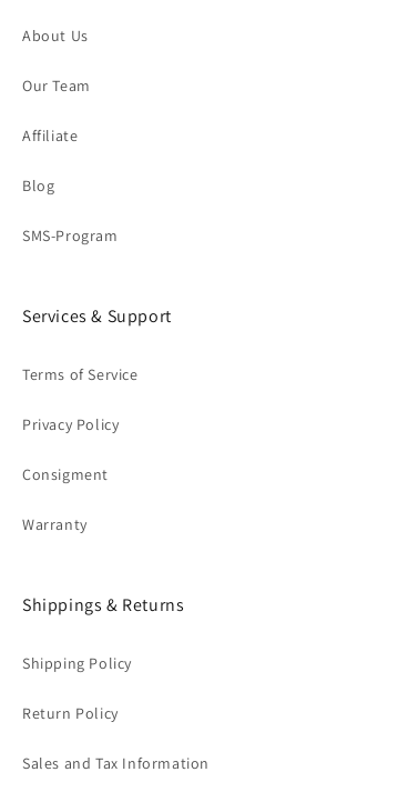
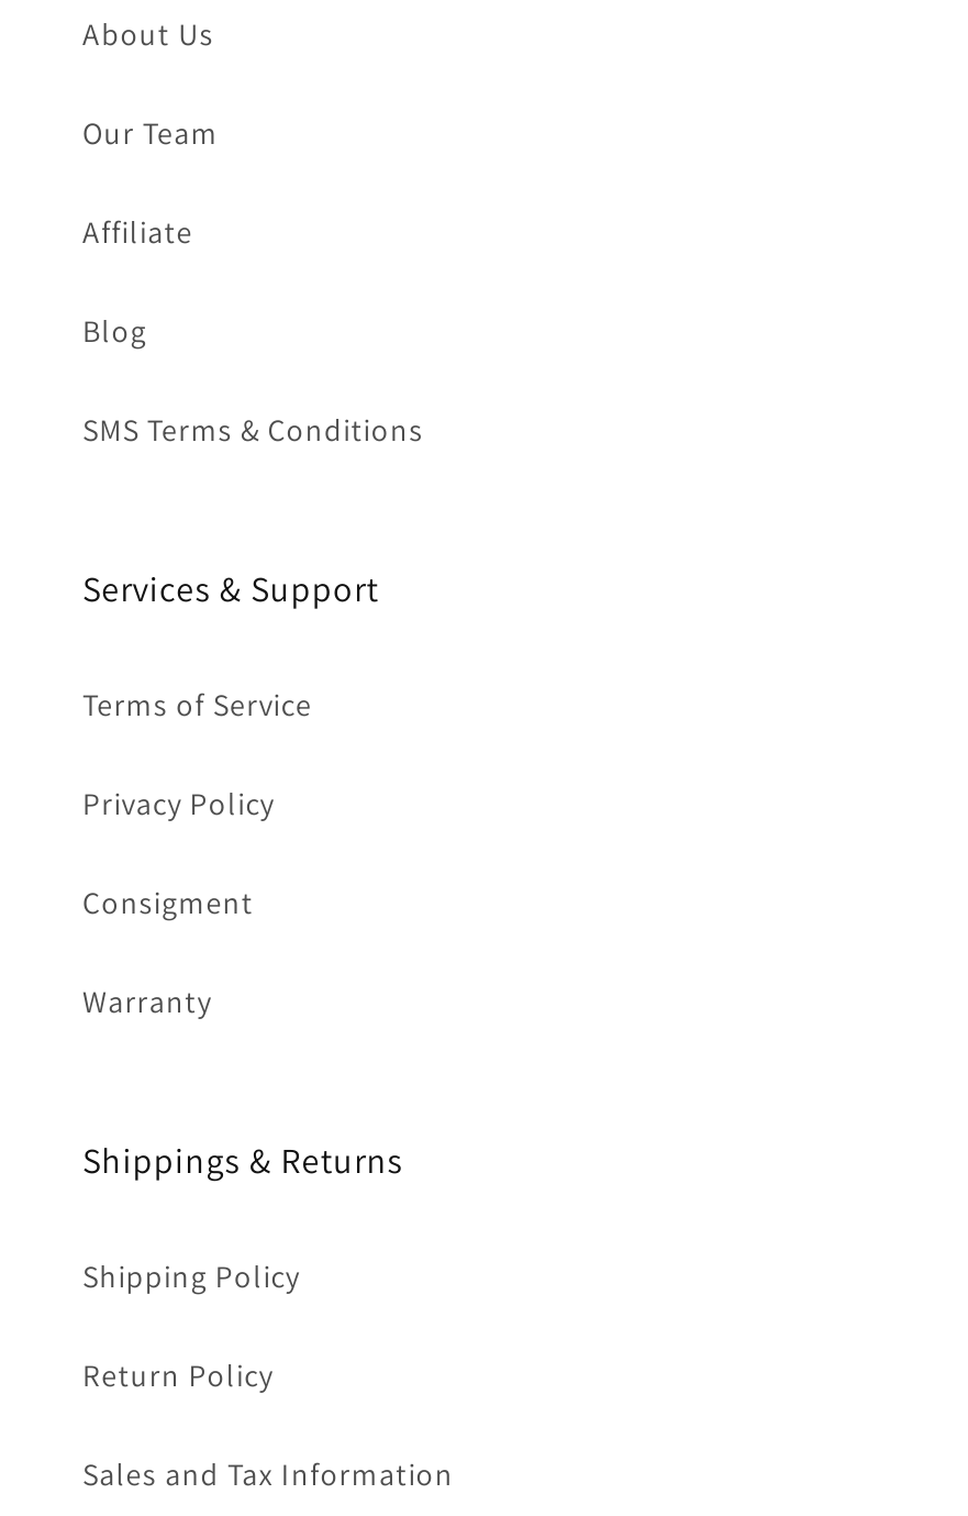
- SMS-Program
+ SMS Terms & Conditions
